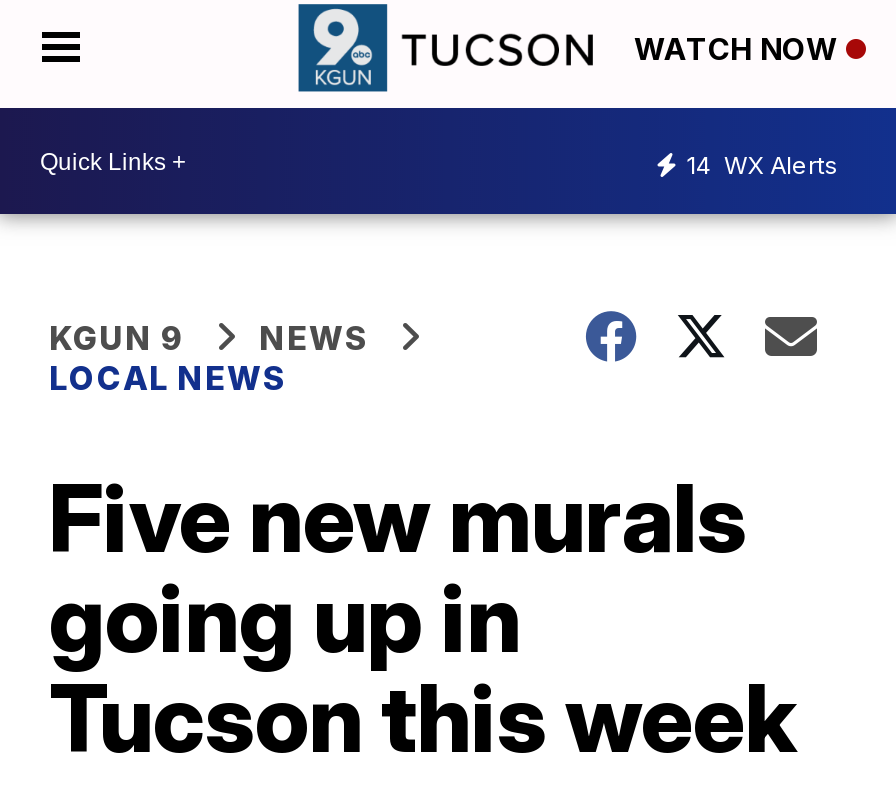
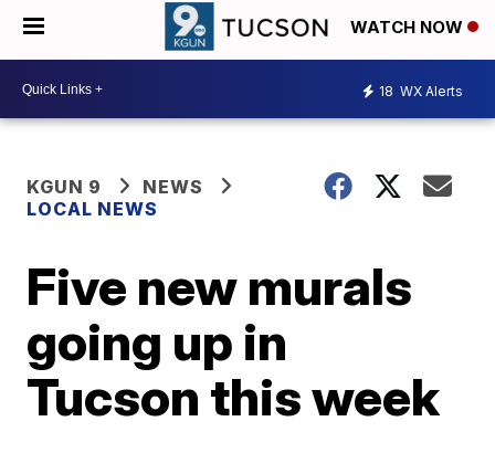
- 14 WX Alerts
+ 18 WX Alerts
